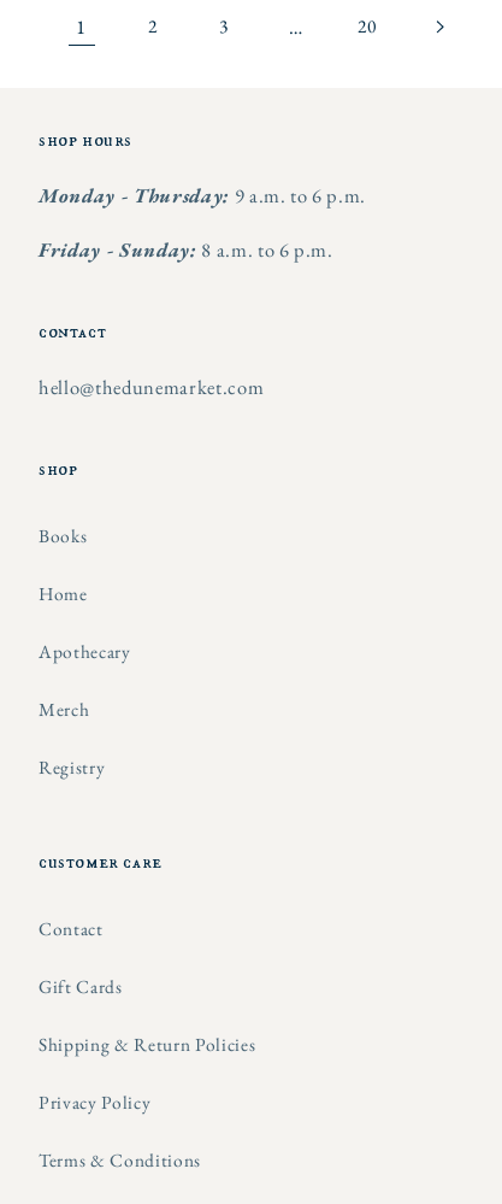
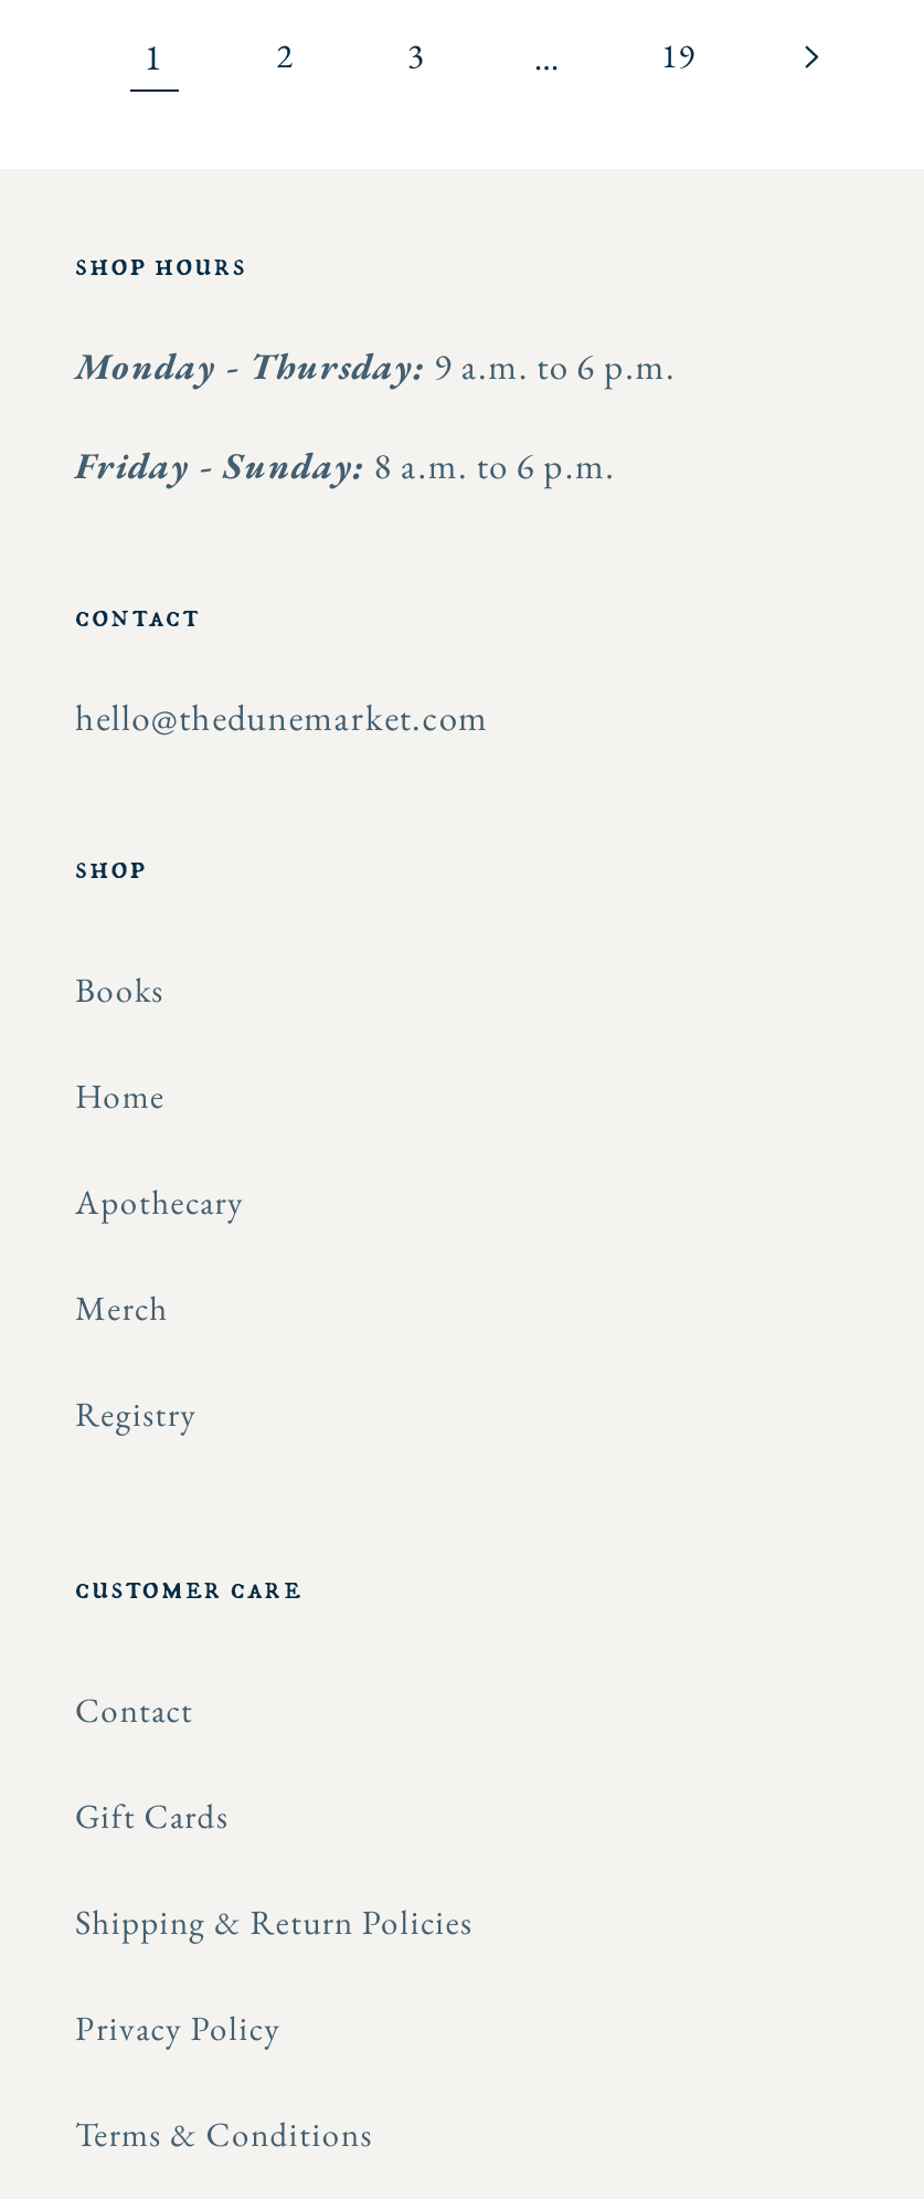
- 20
+ 19
